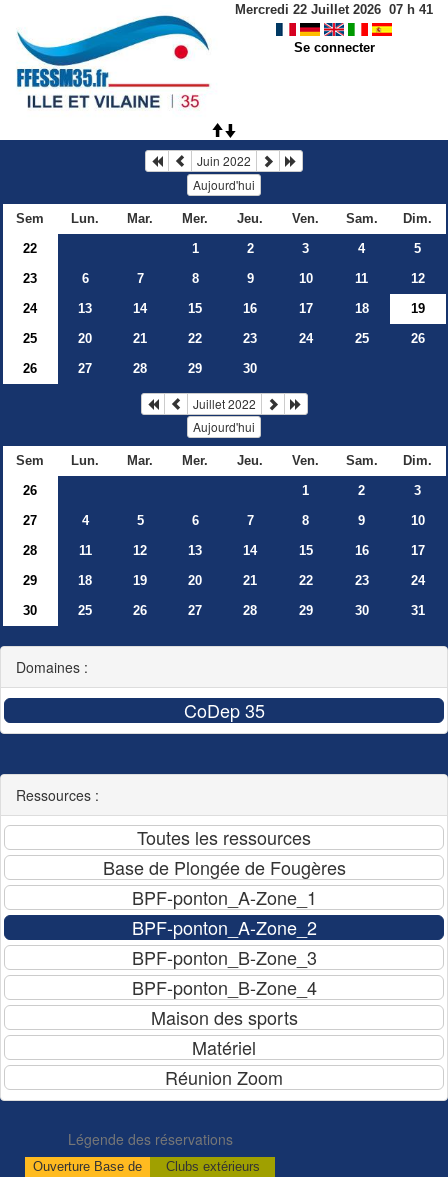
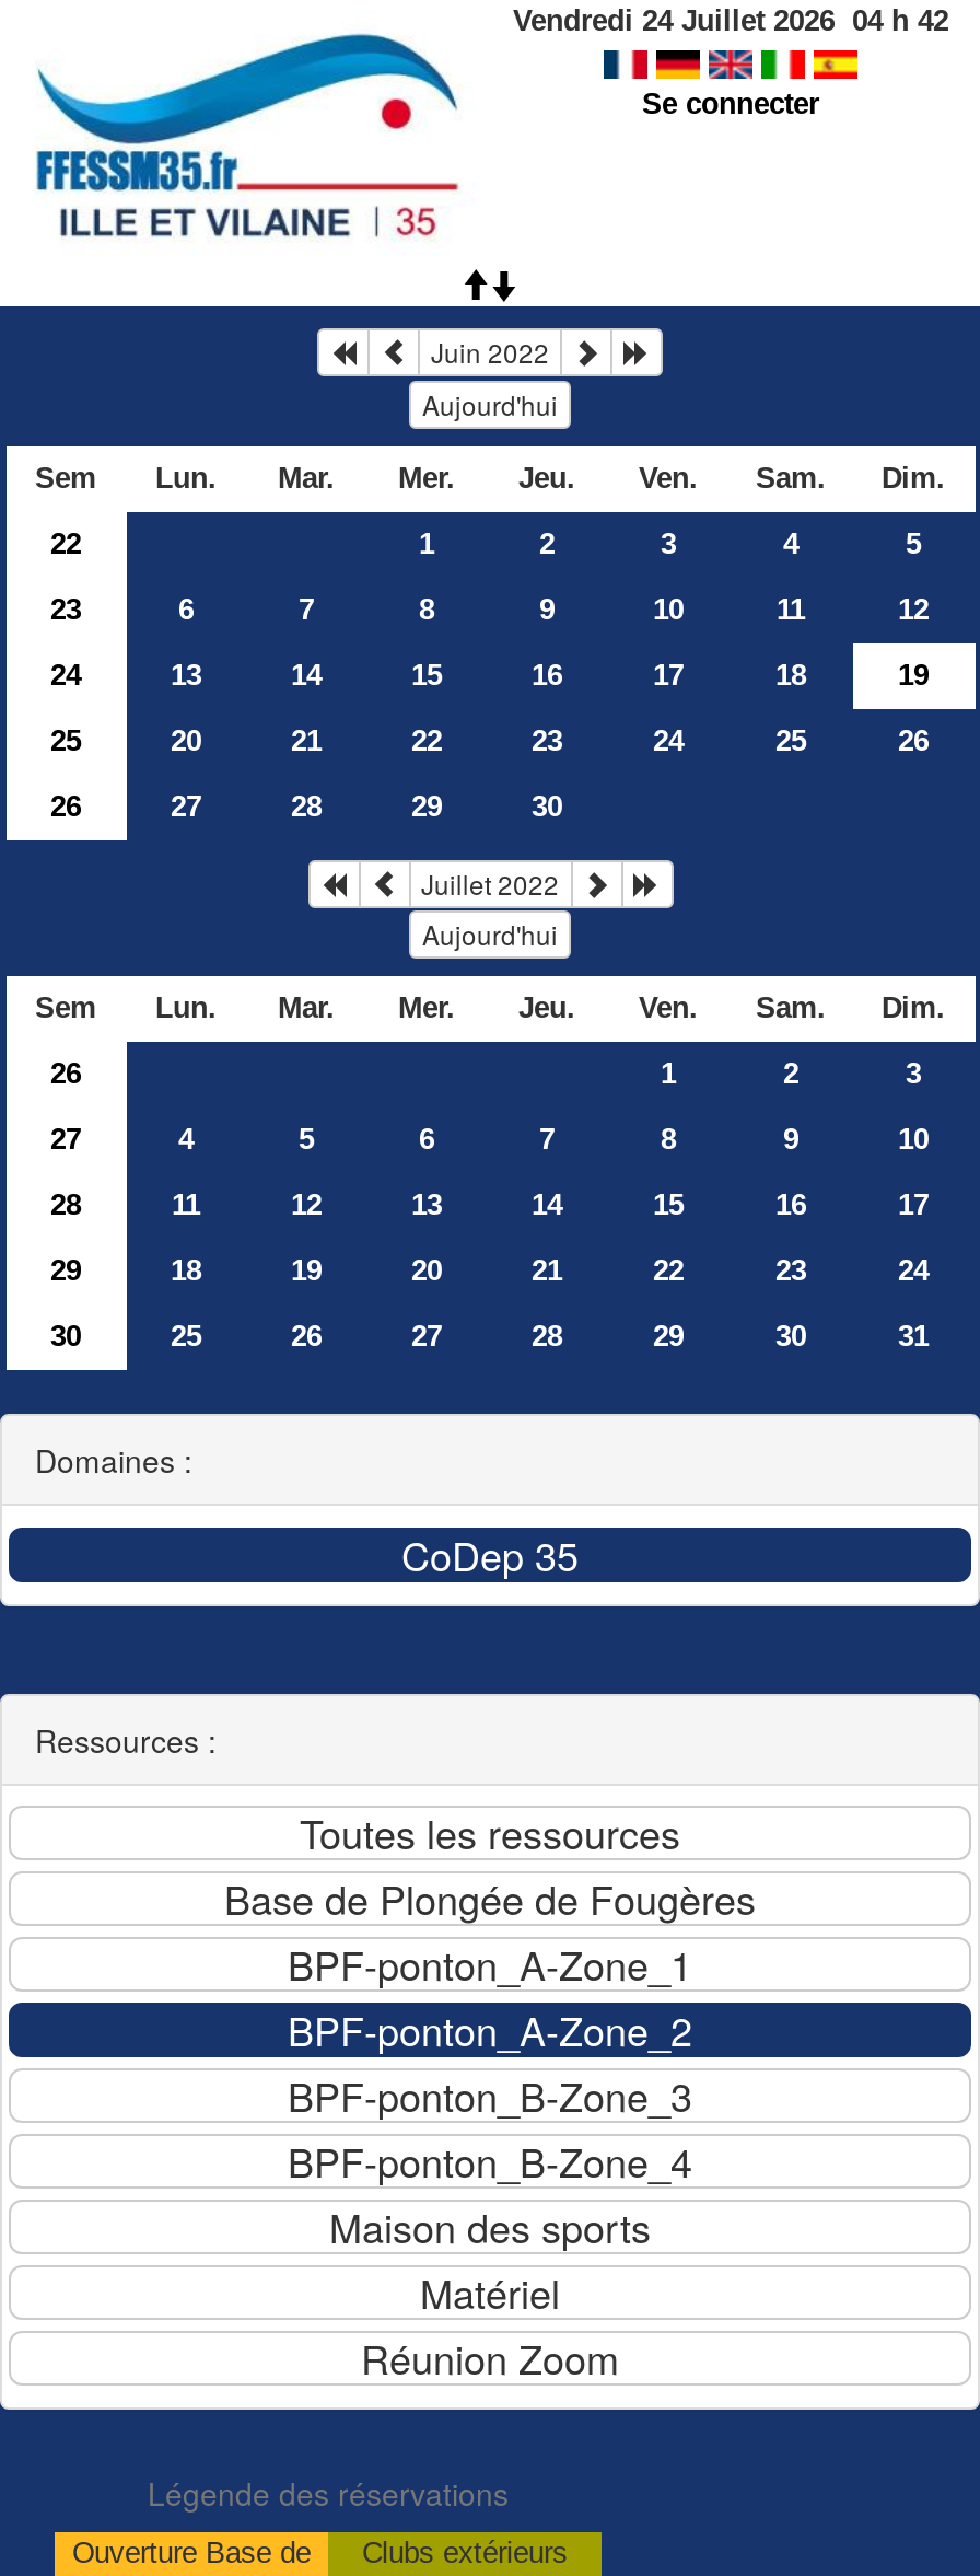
- Mercredi 22 Juillet 2026 07 h 41
+ Vendredi 24 Juillet 2026 04 h 42
